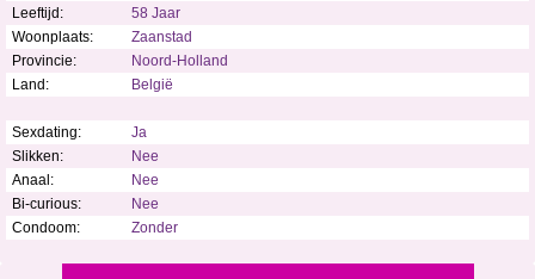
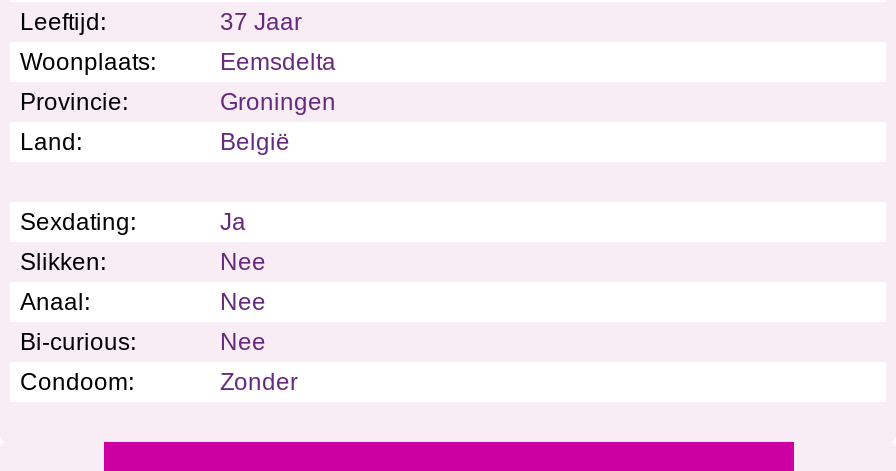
- 58 Jaar
+ 37 Jaar

- Zaanstad
+ Eemsdelta

- Noord-Holland
+ Groningen
